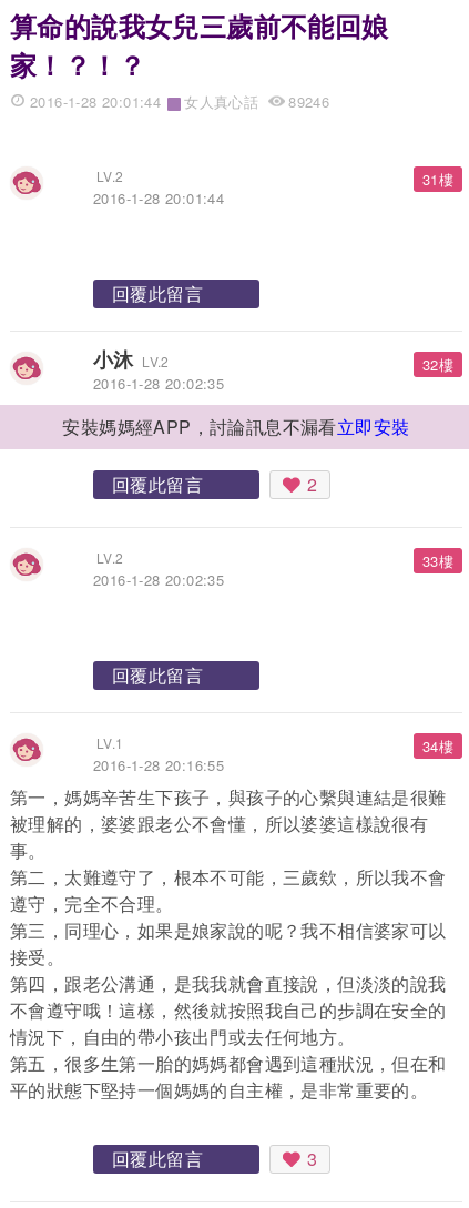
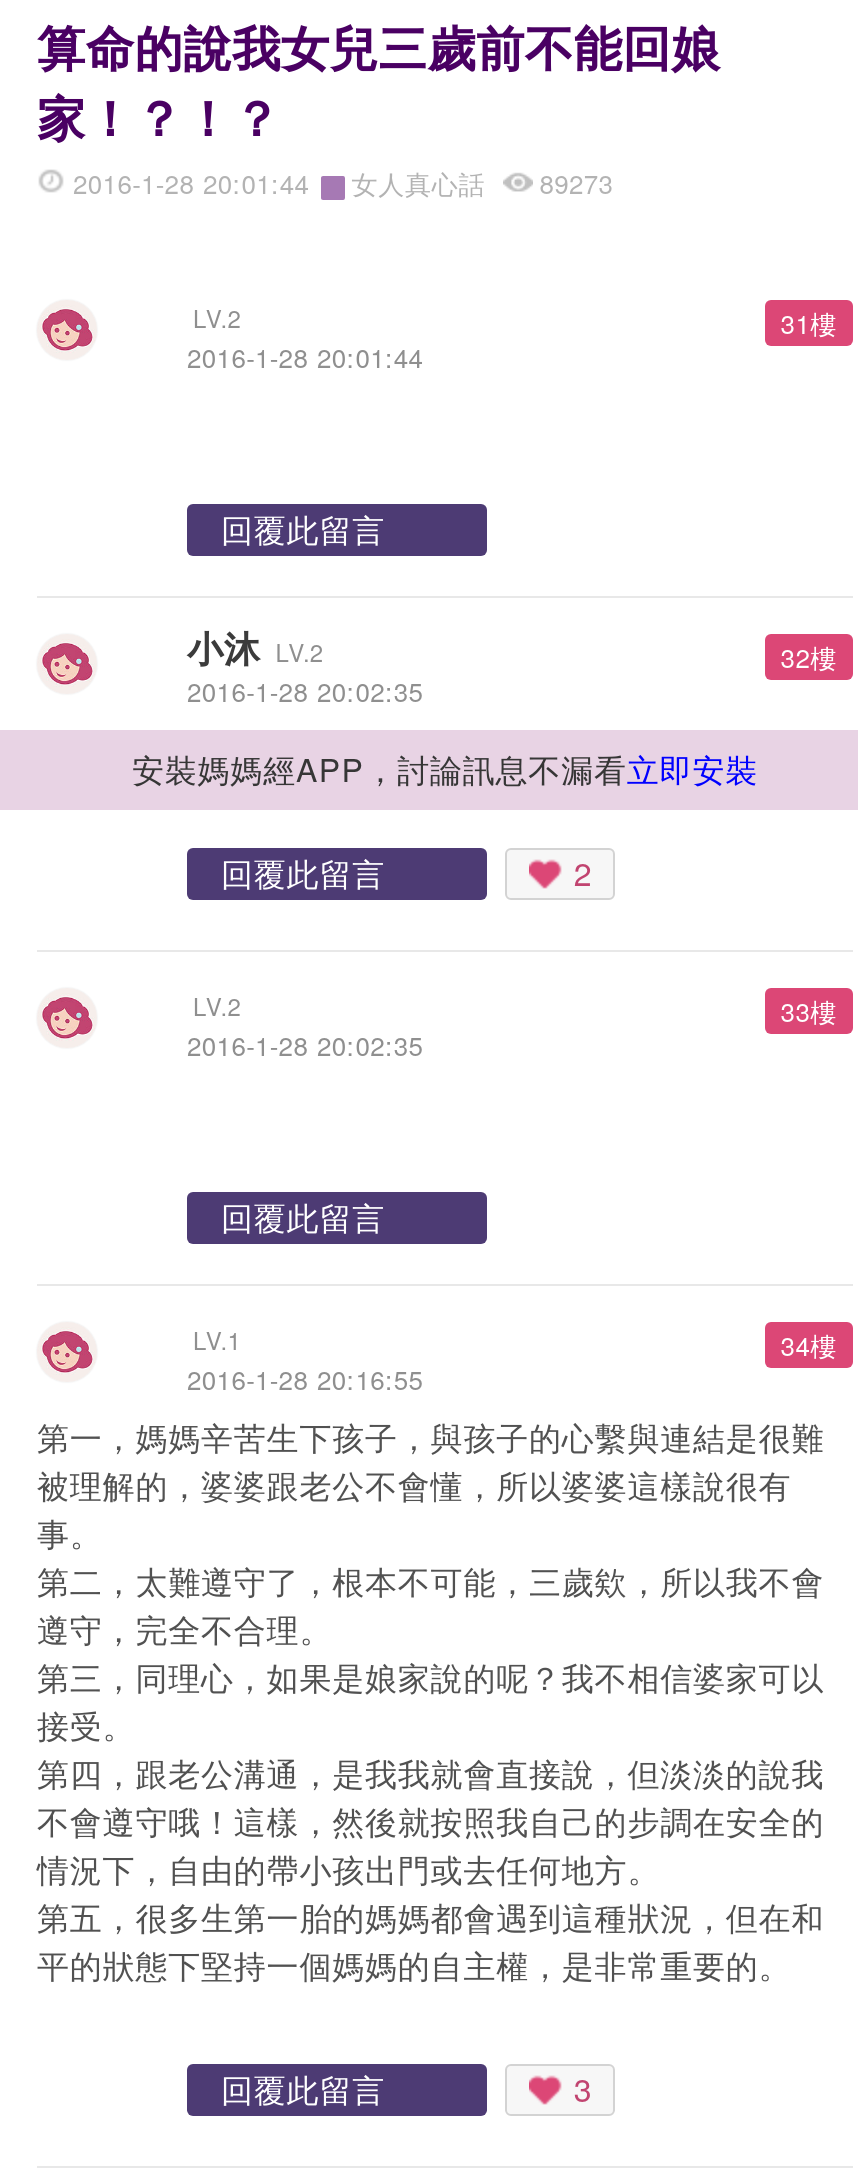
- 2016-1-28 20:01:44 女人真心話 89246
+ 2016-1-28 20:01:44 女人真心話 89273
